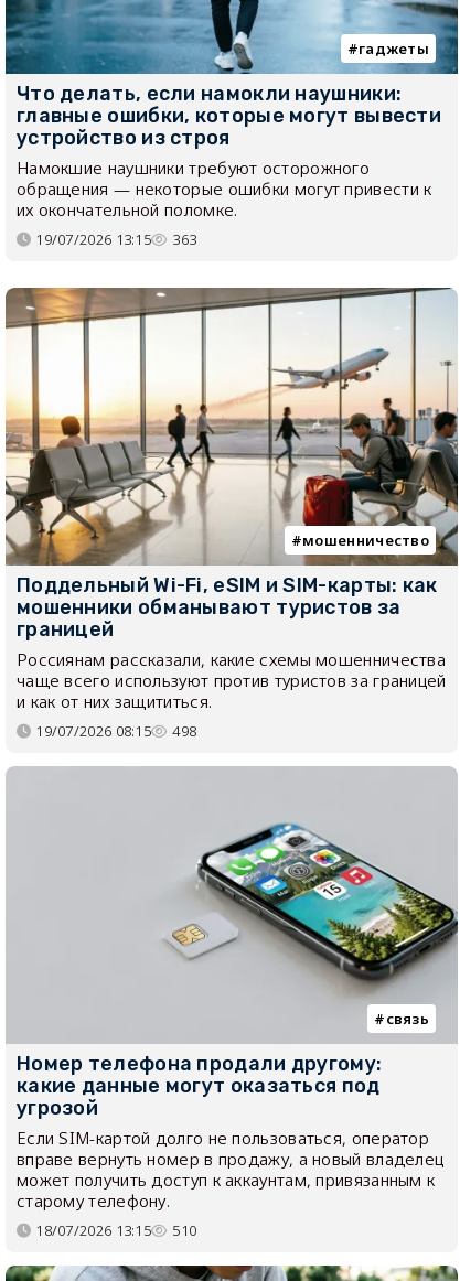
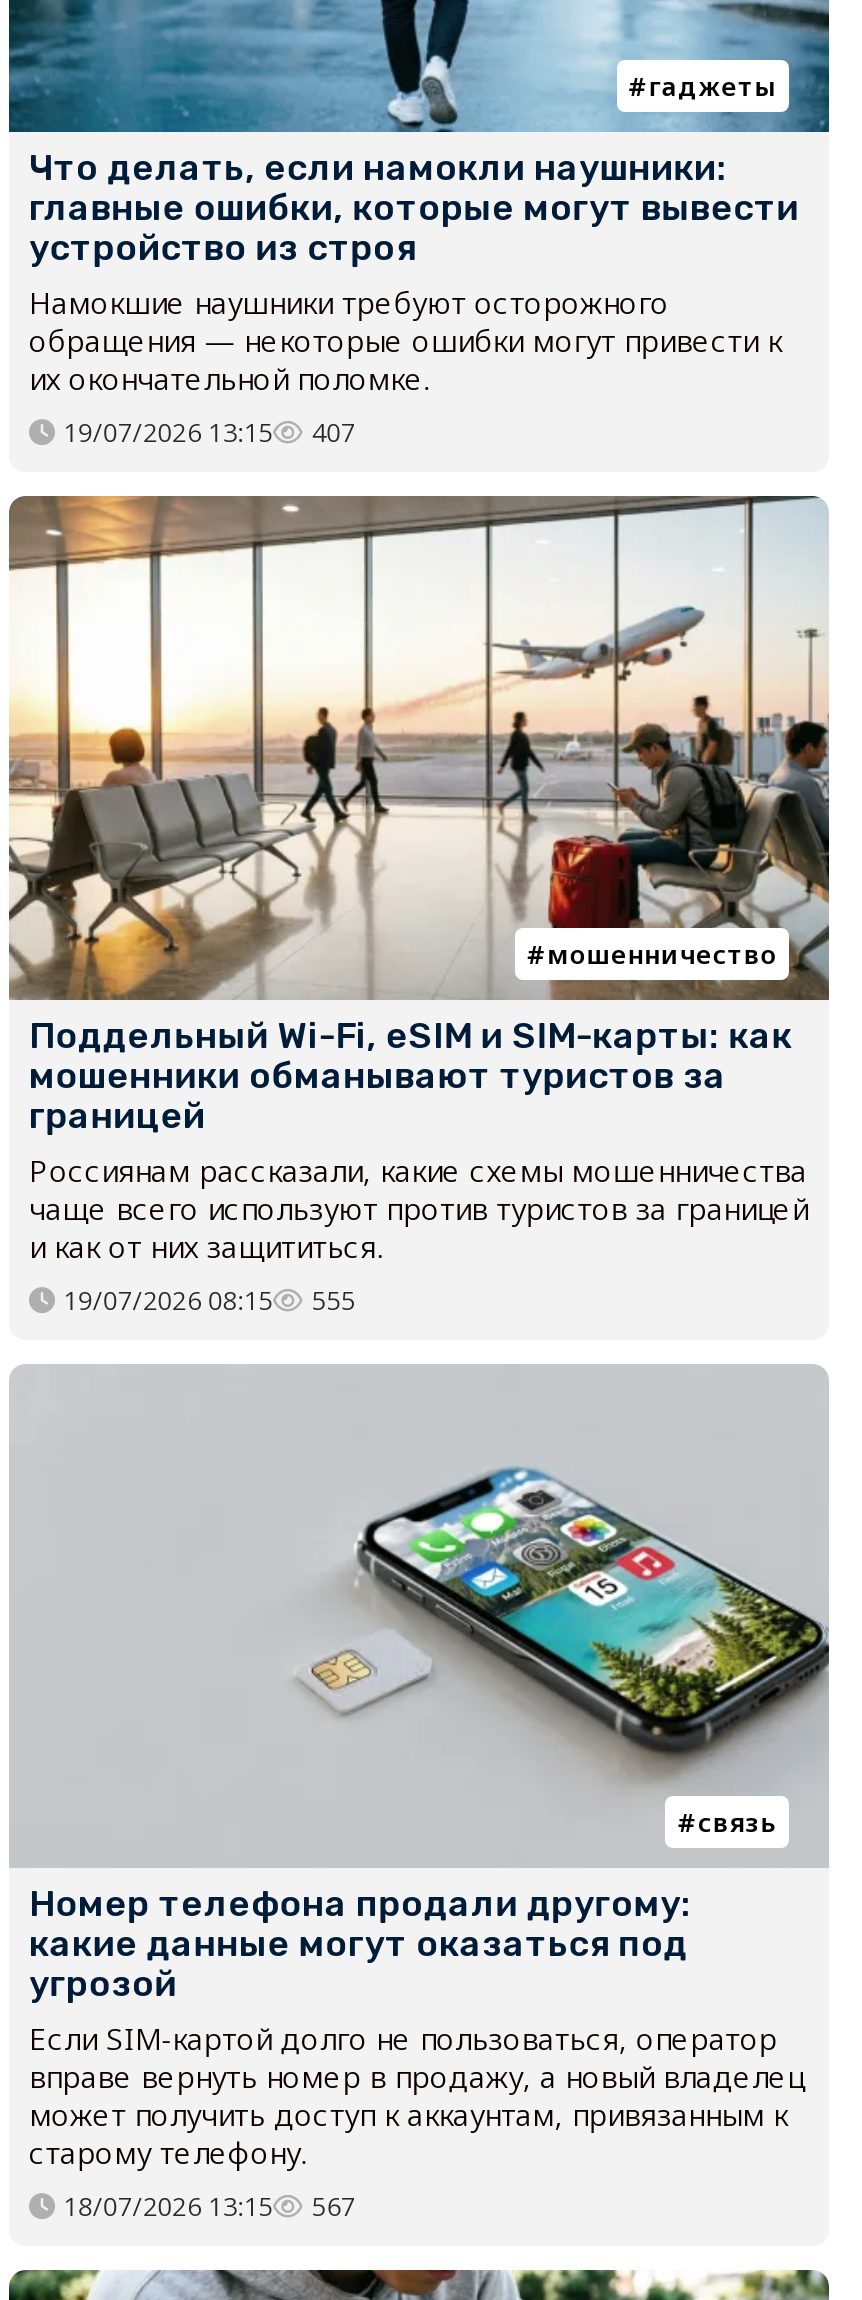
- 19/07/2026 13:15 363
+ 19/07/2026 13:15 407

- 19/07/2026 08:15 498
+ 19/07/2026 08:15 555

- 18/07/2026 13:15 510
+ 18/07/2026 13:15 567
